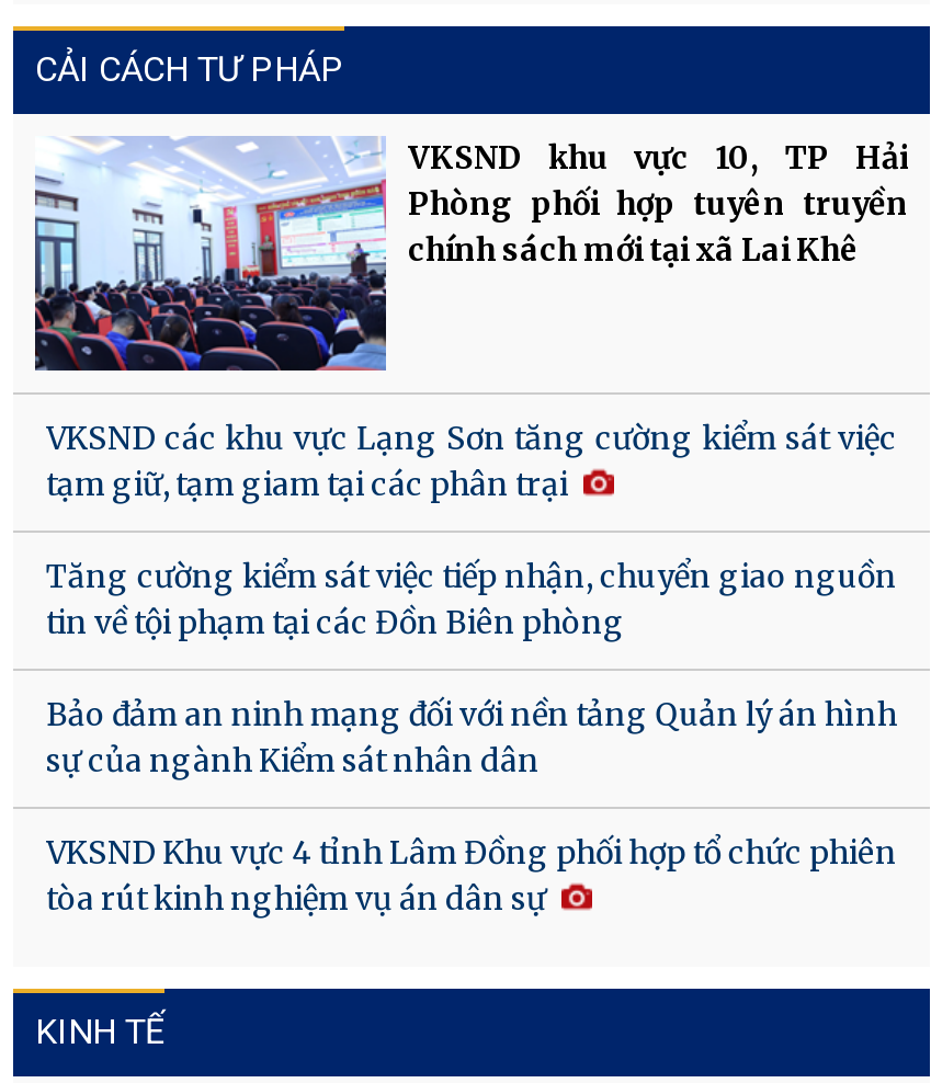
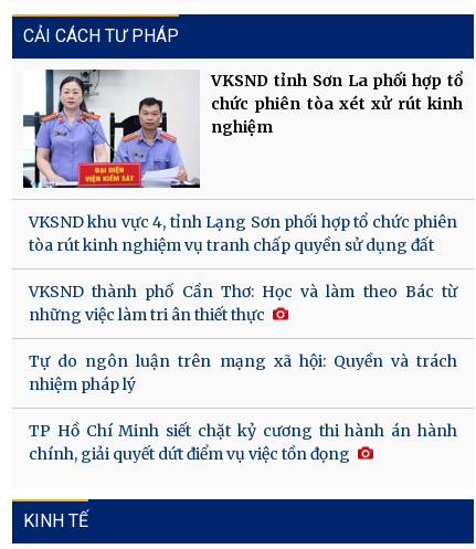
- [image]
- VKSND khu vực 10, TP Hải
- Phòng phối hợp tuyên truyền
- chính sách mới tại xã Lai Khê
+ [image]
+ VKSND tỉnh Sơn La phối hợp tổ
+ chức phiên tòa xét xử rút kinh
+ nghiệm

- VKSND các khu vực Lạng Sơn tăng cường kiểm sát việc
- tạm giữ, tạm giam tại các phân trại
+ VKSND khu vực 4, tỉnh Lạng Sơn phối hợp tổ chức phiên
+ tòa rút kinh nghiệm vụ tranh chấp quyền sử dụng đất

- Tăng cường kiểm sát việc tiếp nhận, chuyển giao nguồn
- tin về tội phạm tại các Đồn Biên phòng
+ VKSND thành phố Cần Thơ: Học và làm theo Bác từ
+ những việc làm tri ân thiết thực

- Bảo đảm an ninh mạng đối với nền tảng Quản lý án hình
- sự của ngành Kiểm sát nhân dân
+ Tự do ngôn luận trên mạng xã hội: Quyền và trách
+ nhiệm pháp lý

- VKSND Khu vực 4 tỉnh Lâm Đồng phối hợp tổ chức phiên
- tòa rút kinh nghiệm vụ án dân sự
+ TP Hồ Chí Minh siết chặt kỷ cương thi hành án hành
+ chính, giải quyết dứt điểm vụ việc tồn đọng
